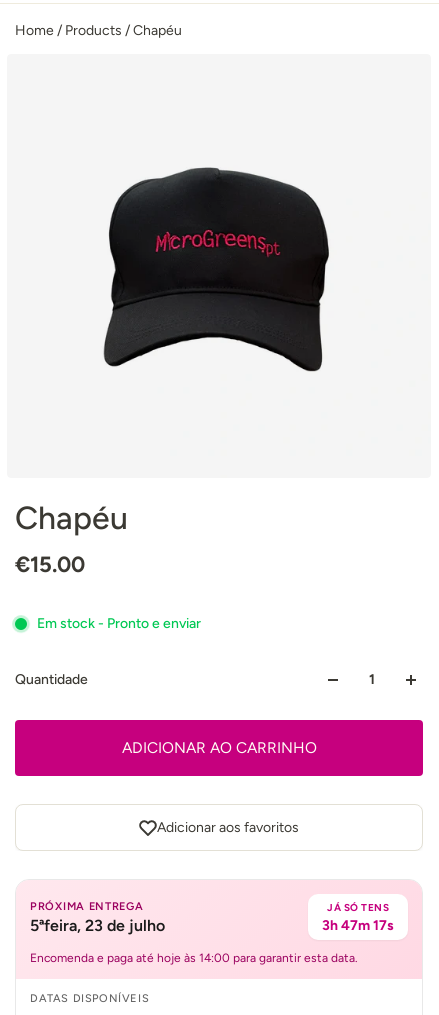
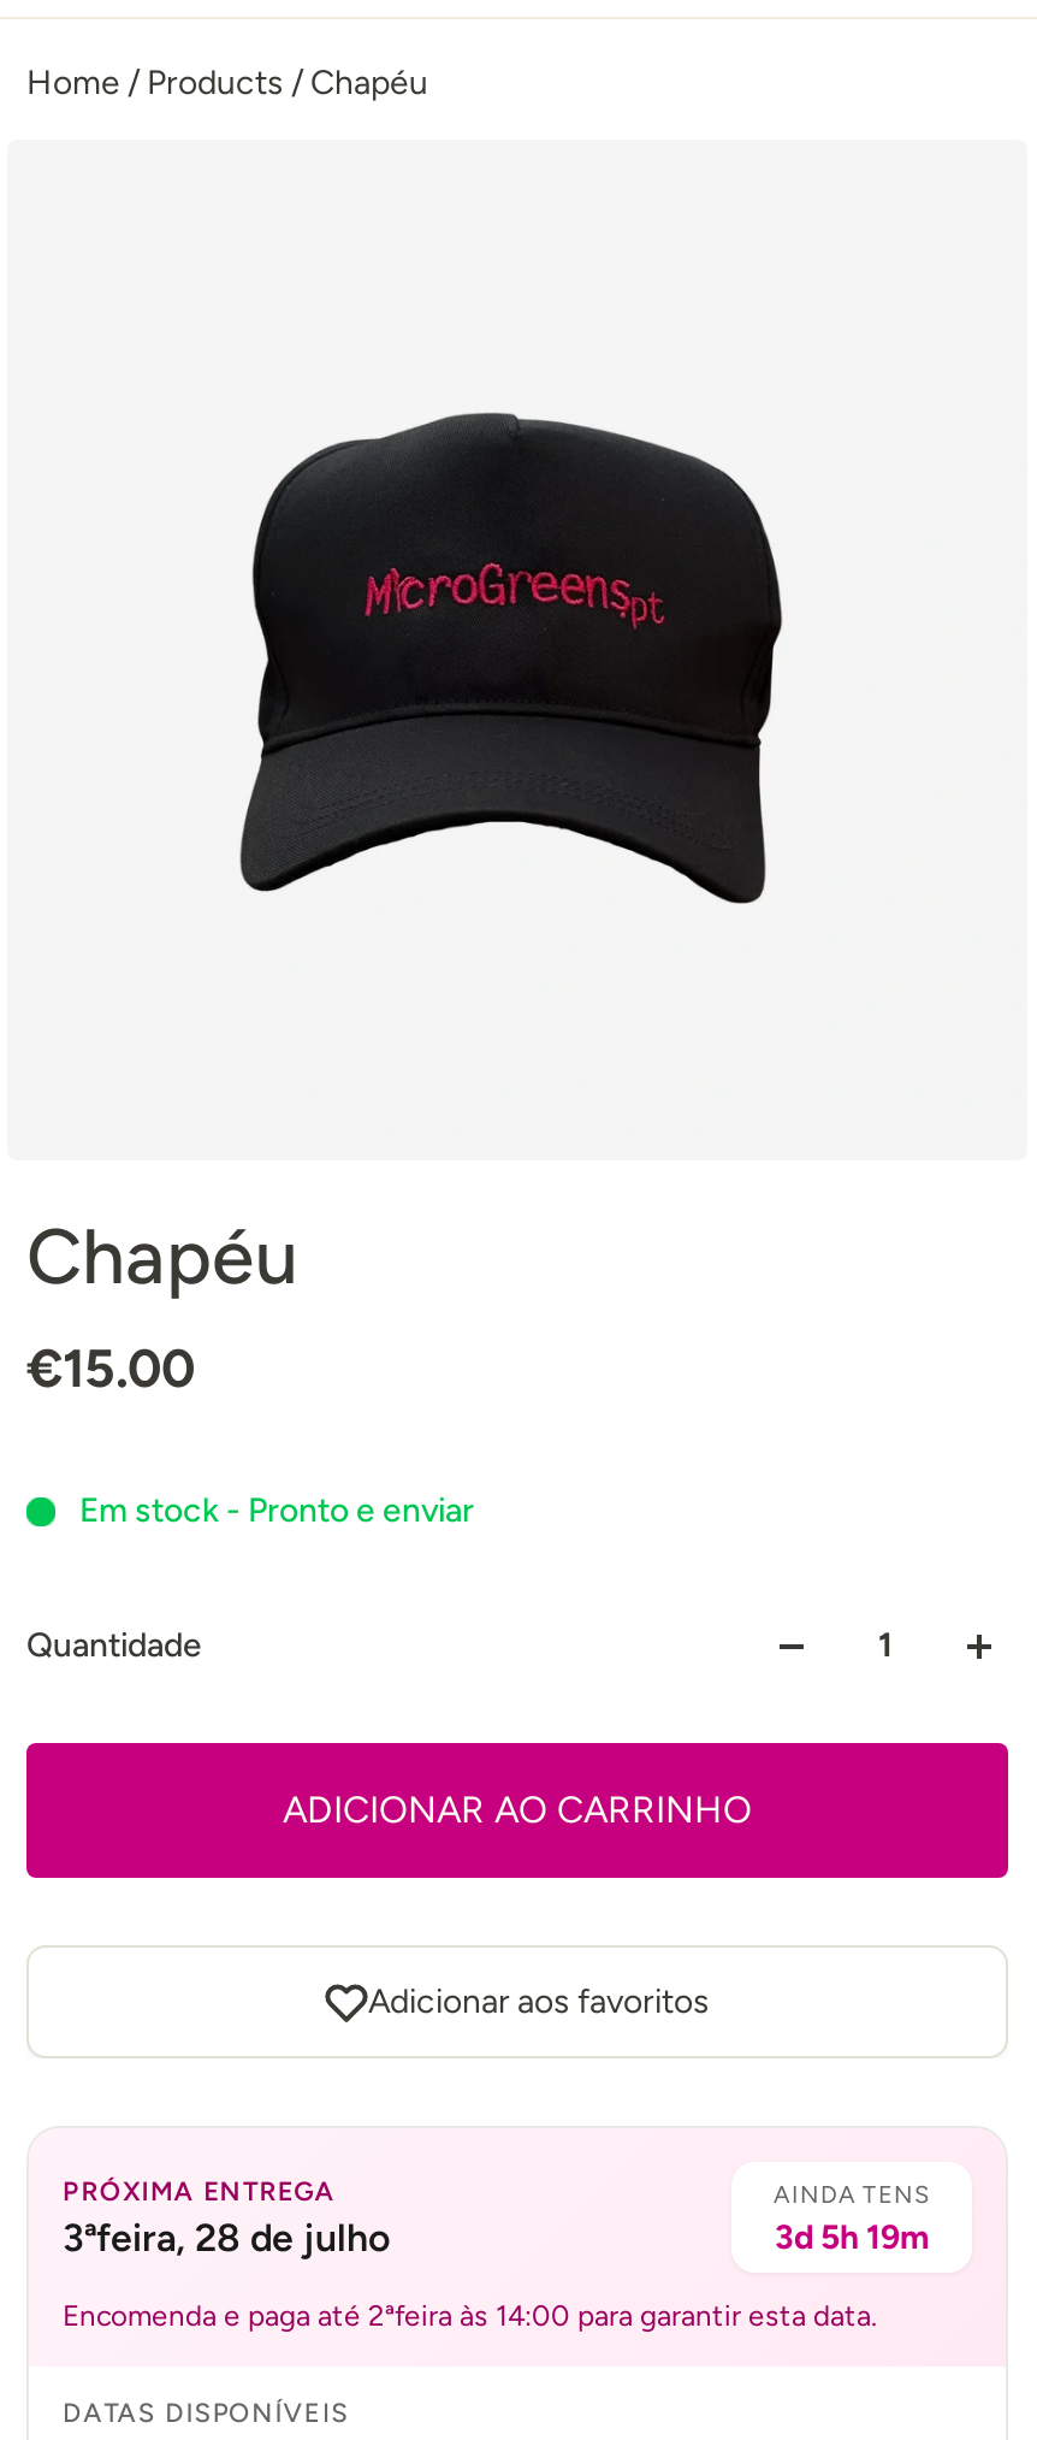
- JÁ SÓ TENS
- 3h 47m 17s
+ AINDA TENS
+ 3d 5h 19m

- 5ªfeira, 23 de julho
+ 3ªfeira, 28 de julho

- Encomenda e paga até hoje às 14:00 para garantir esta data.
+ Encomenda e paga até 2ªfeira às 14:00 para garantir esta data.
